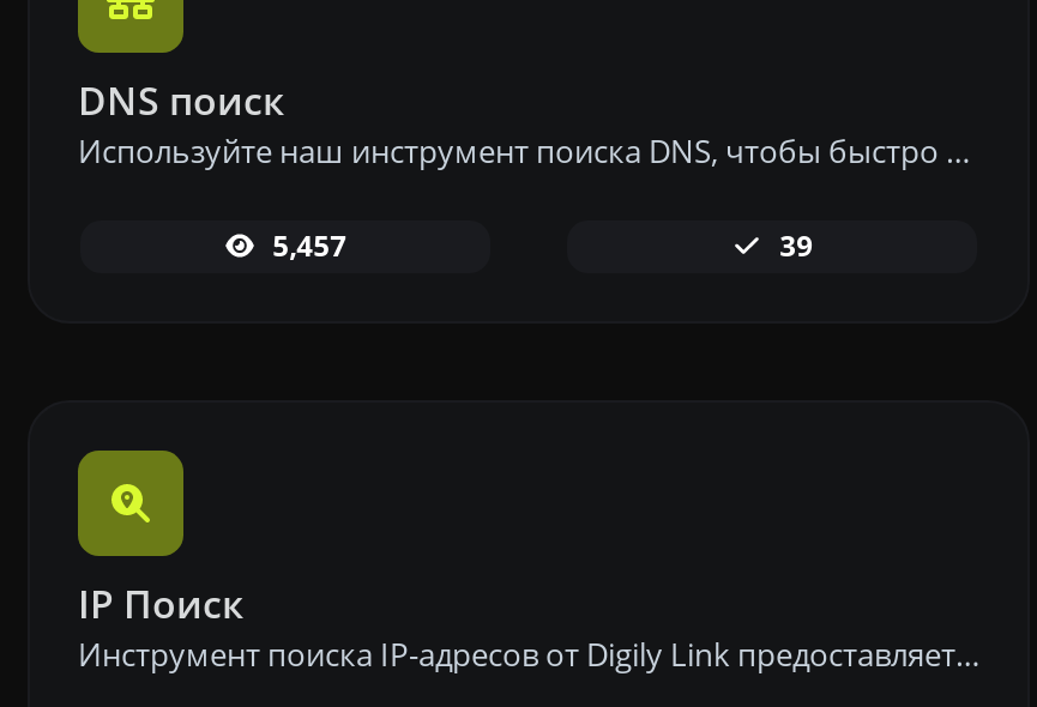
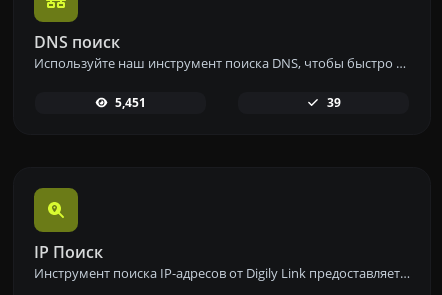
- 5,457
+ 5,451
